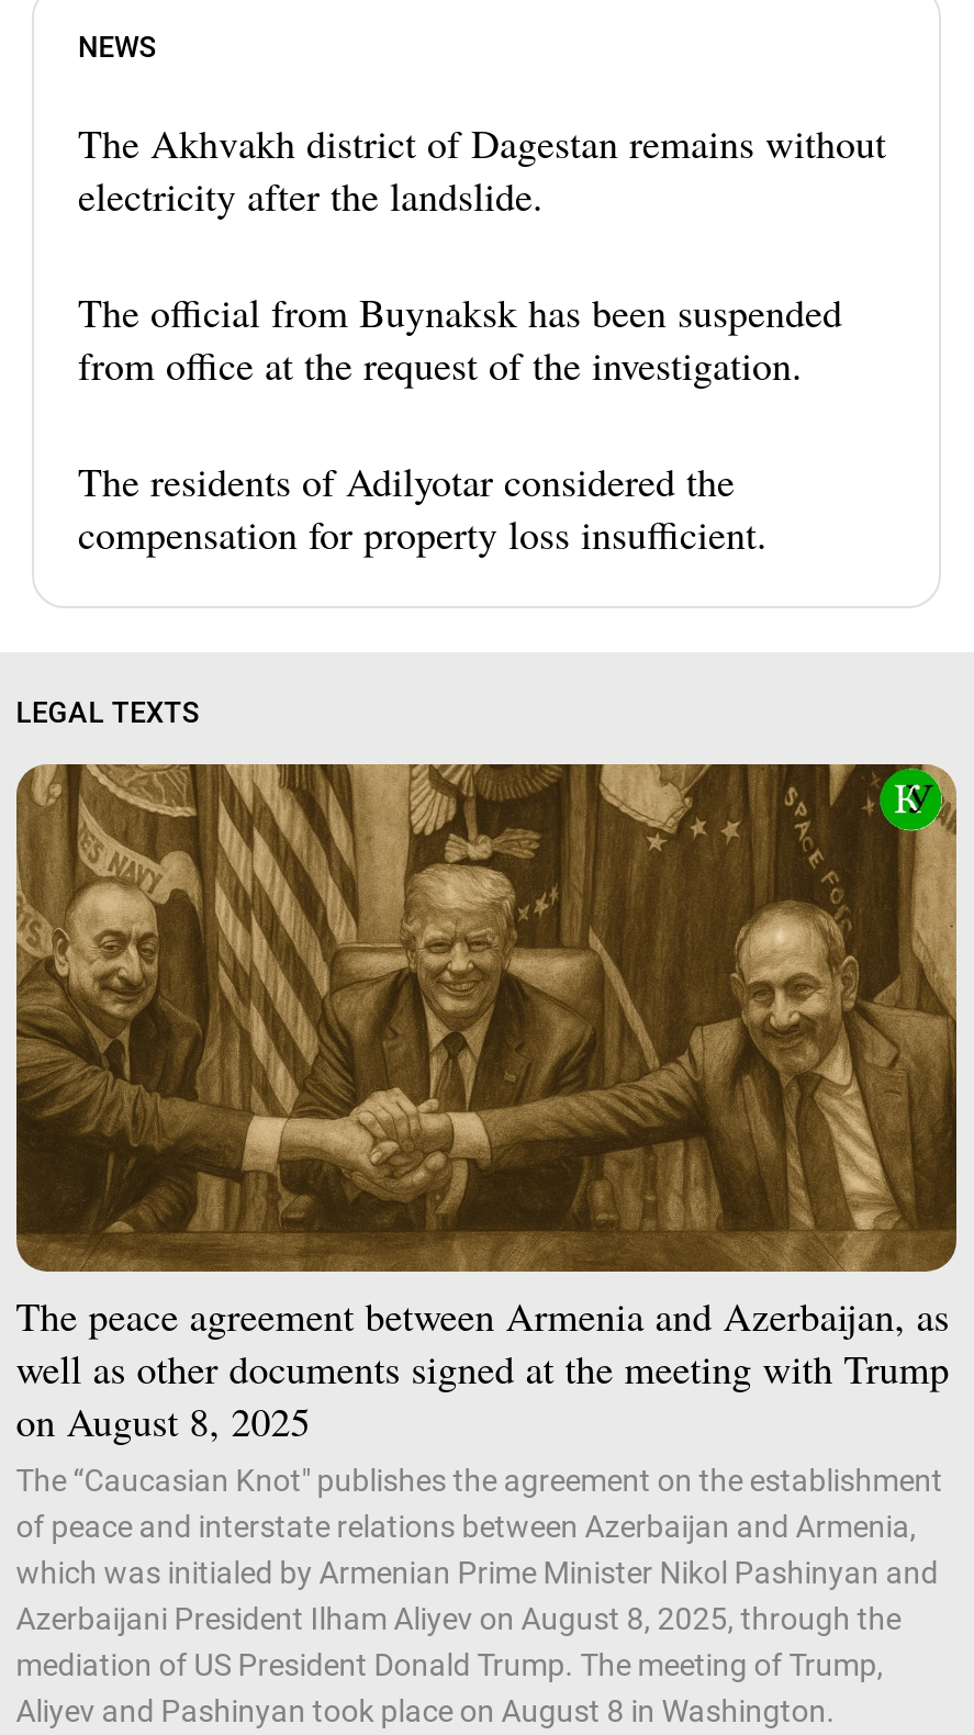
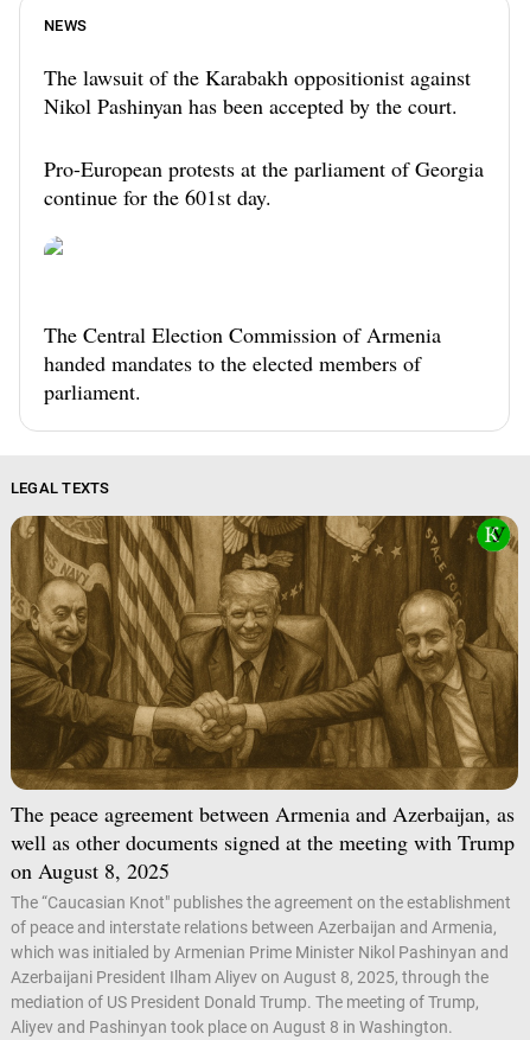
- The Akhvakh district of Dagestan remains without
- electricity after the landslide.
+ The lawsuit of the Karabakh oppositionist against
+ Nikol Pashinyan has been accepted by the court.

- The official from Buynaksk has been suspended
- from office at the request of the investigation.
+ Pro-European protests at the parliament of Georgia
+ continue for the 601st day.

- The residents of Adilyotar considered the
- compensation for property loss insufficient.
+ The Central Election Commission of Armenia
+ handed mandates to the elected members of
+ parliament.
